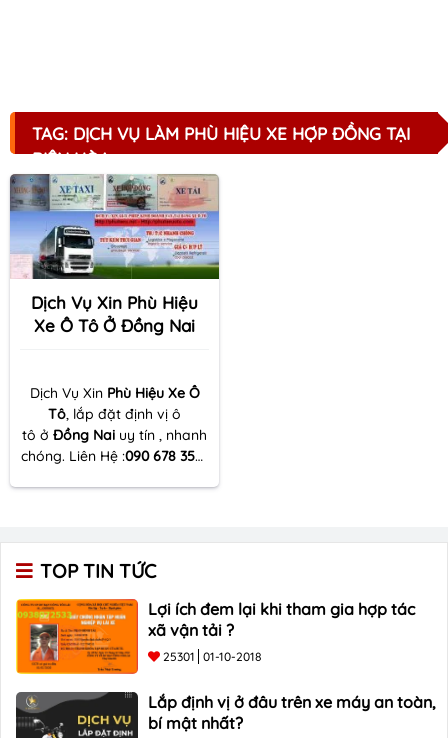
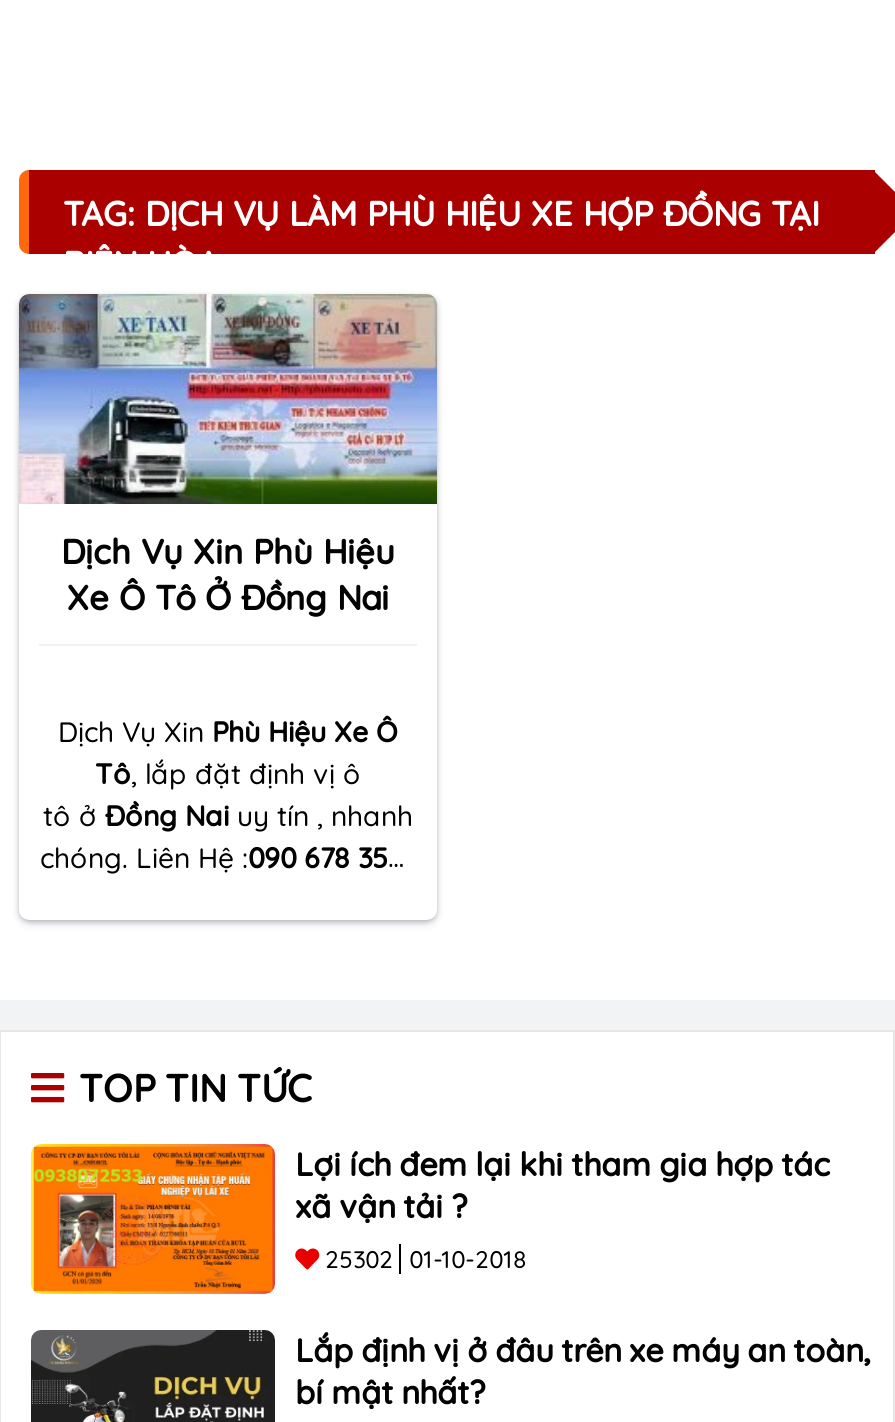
- 25301 01-10-2018
+ 25302 01-10-2018
